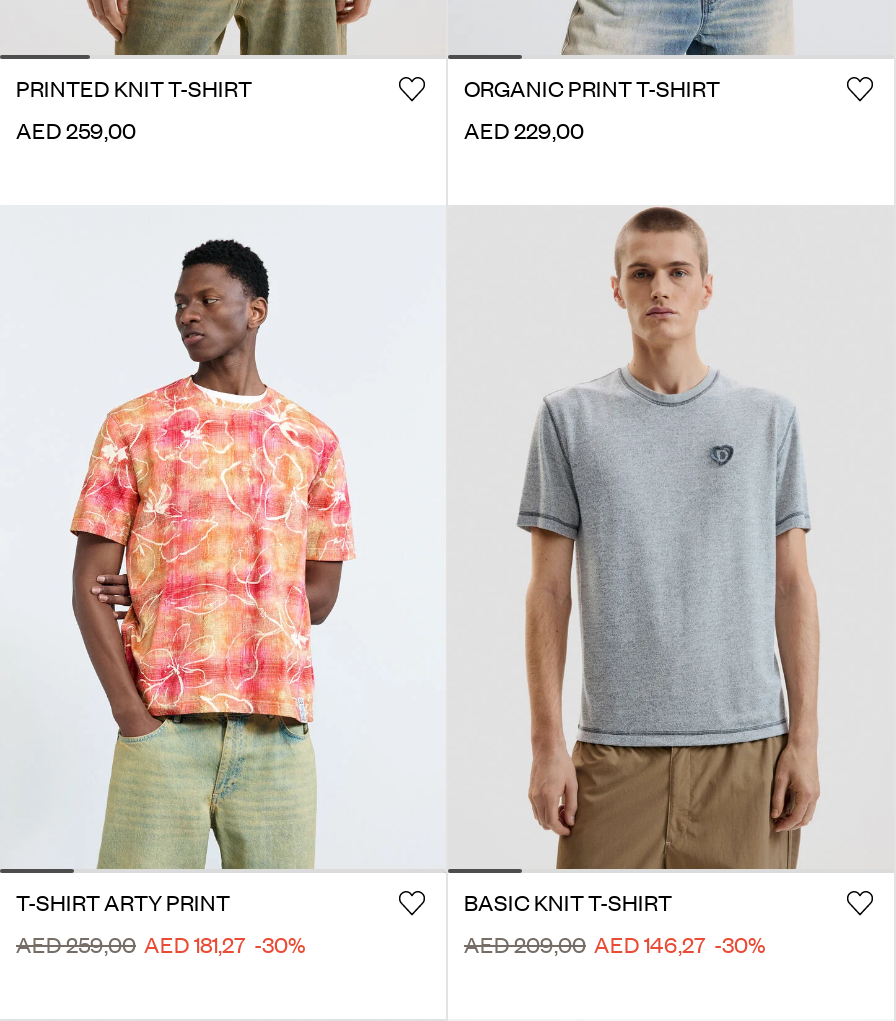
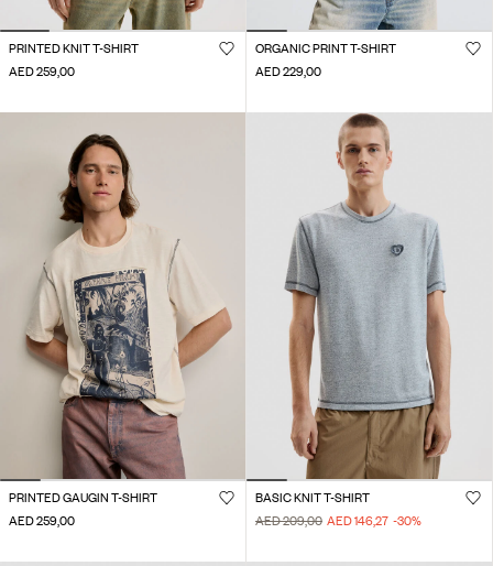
- [image]
- T-SHIRT ARTY PRINT
- AED 259,00 AED 181,27 -30%
+ [image]
+ PRINTED GAUGIN T-SHIRT
+ AED 259,00
